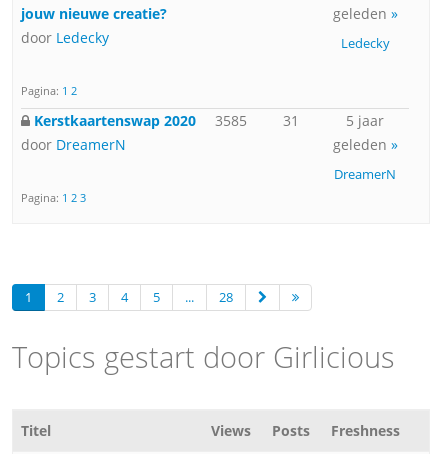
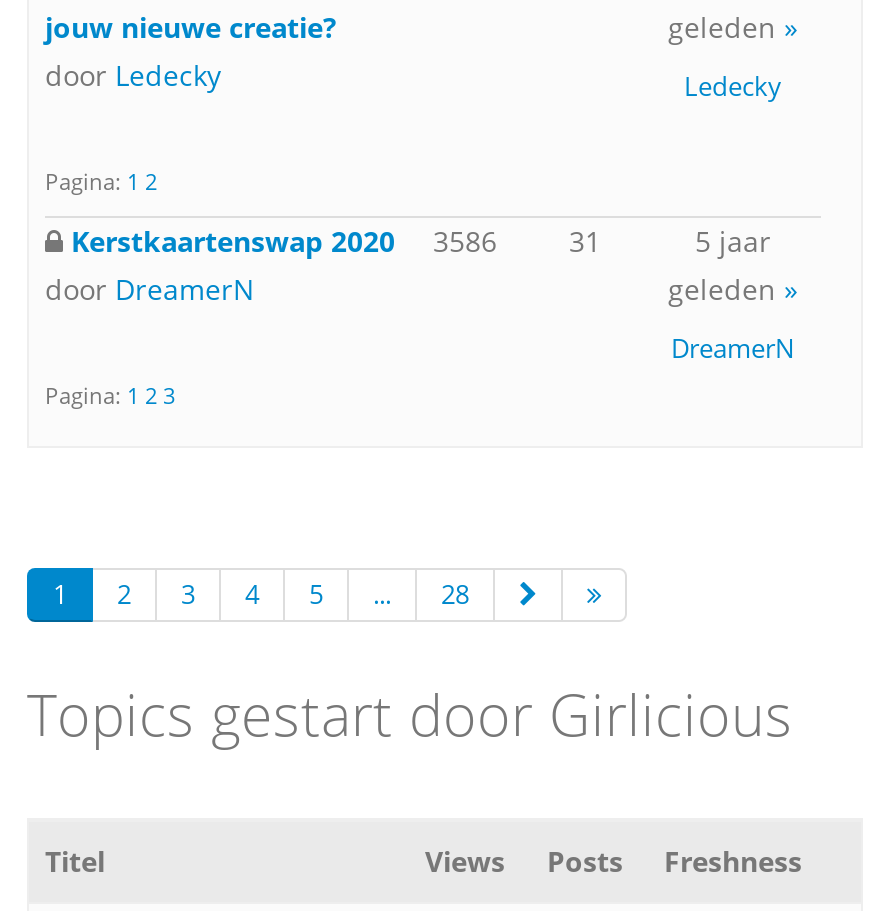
- Kerstkaartenswap 2020 3585 31
+ Kerstkaartenswap 2020 3586 31
